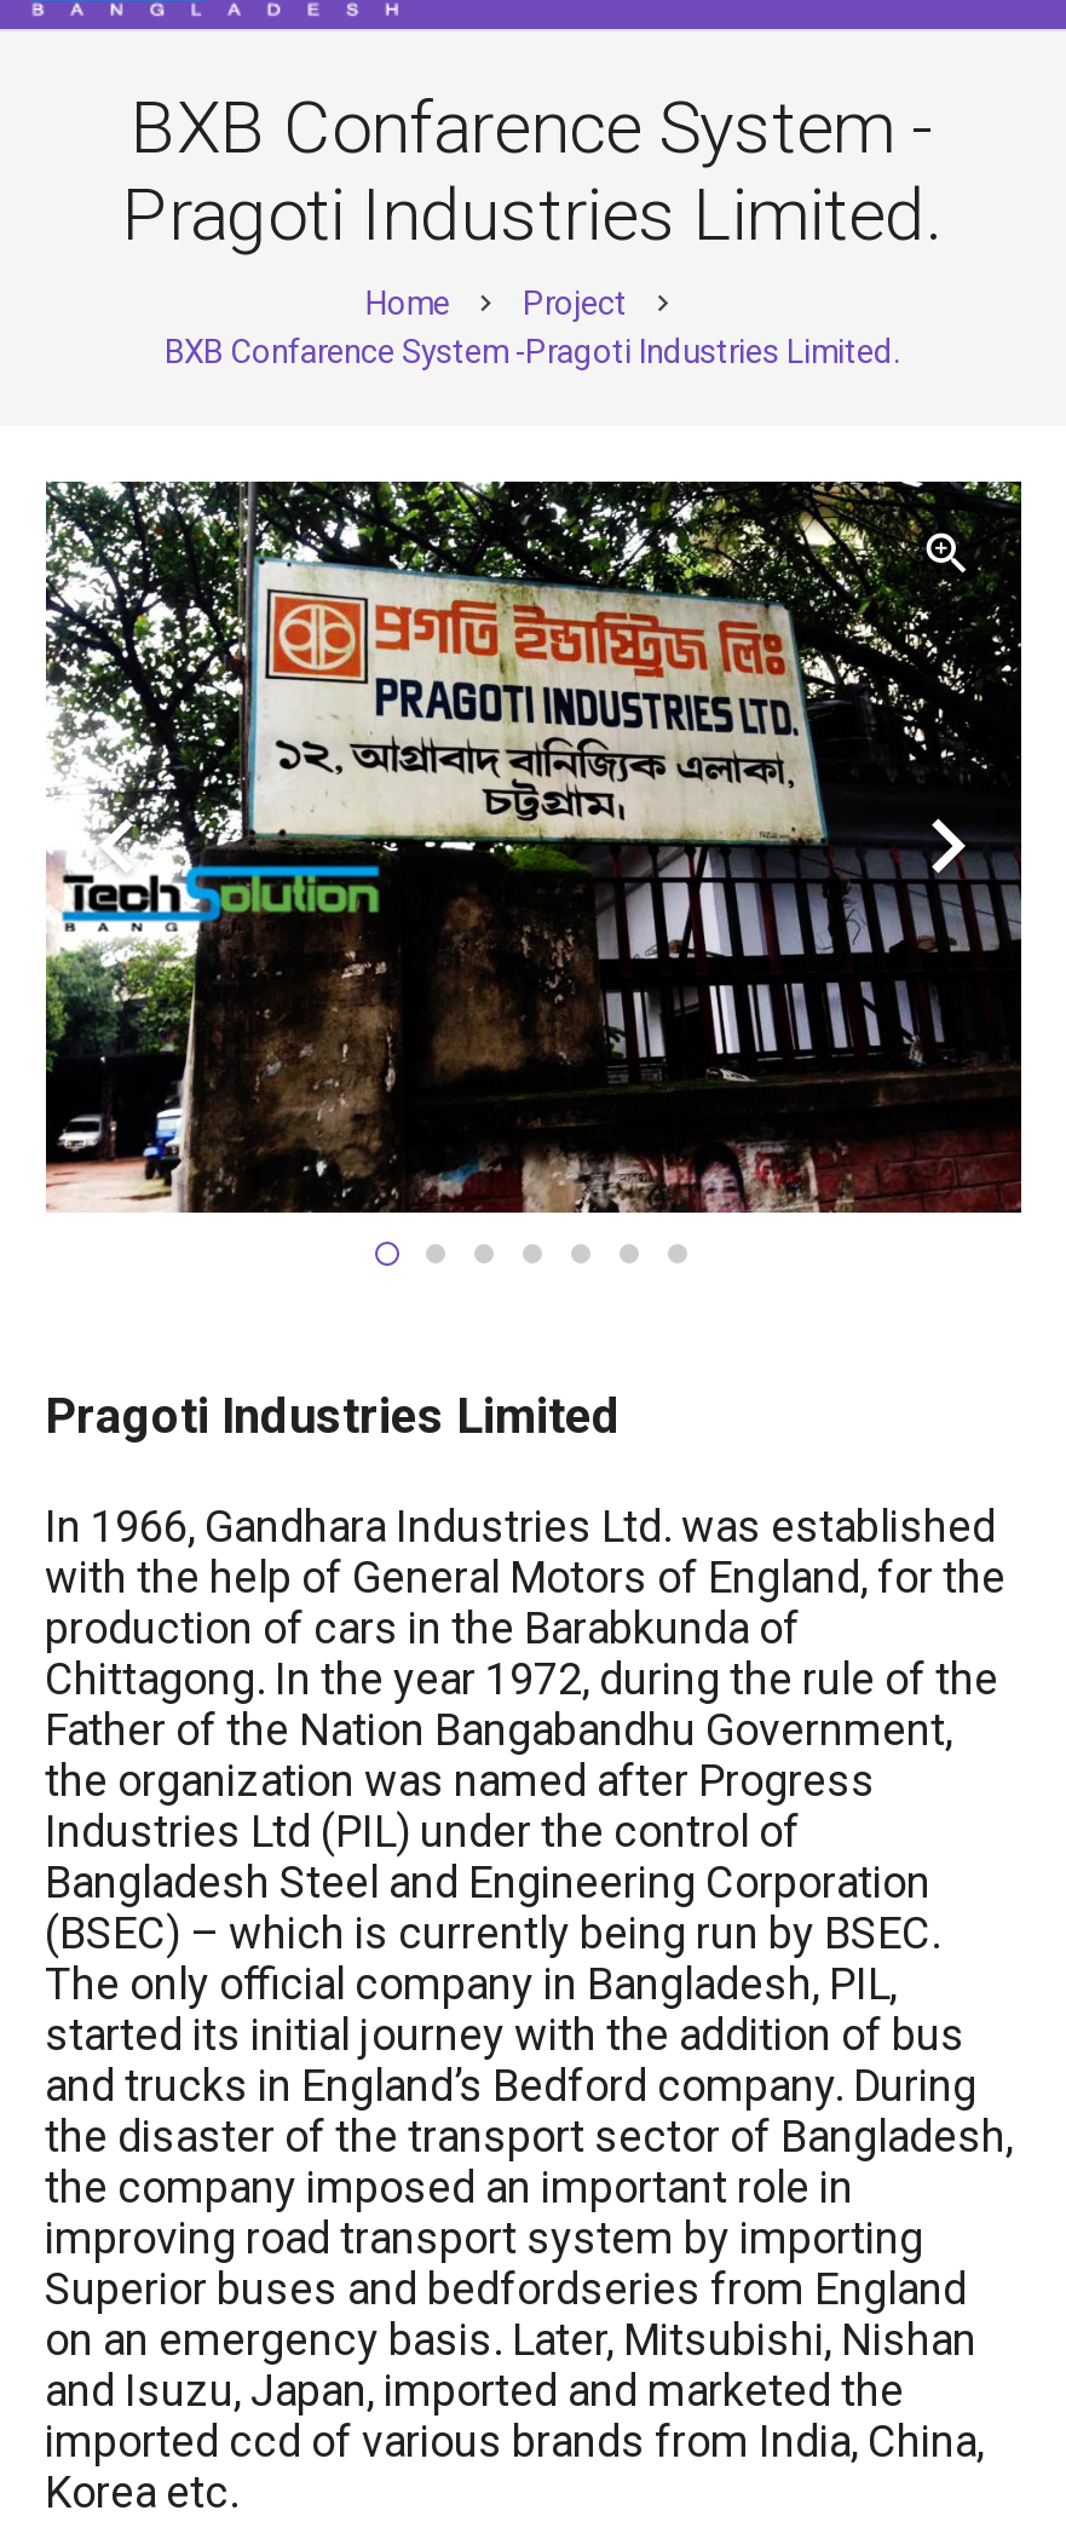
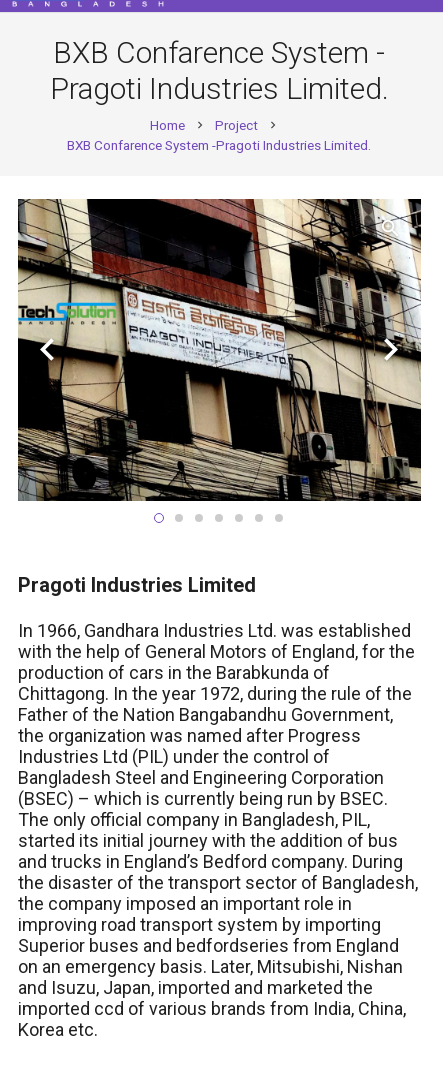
- [image]
+ [image]
